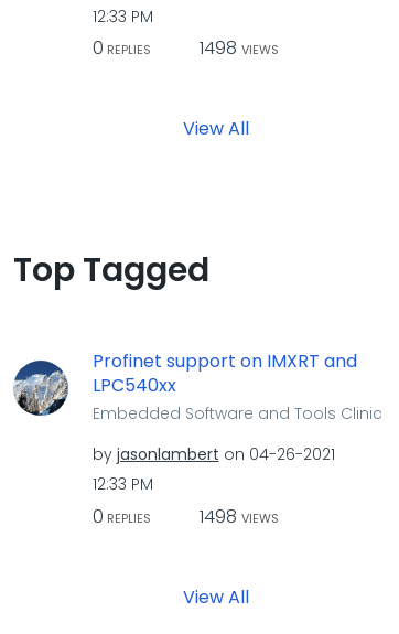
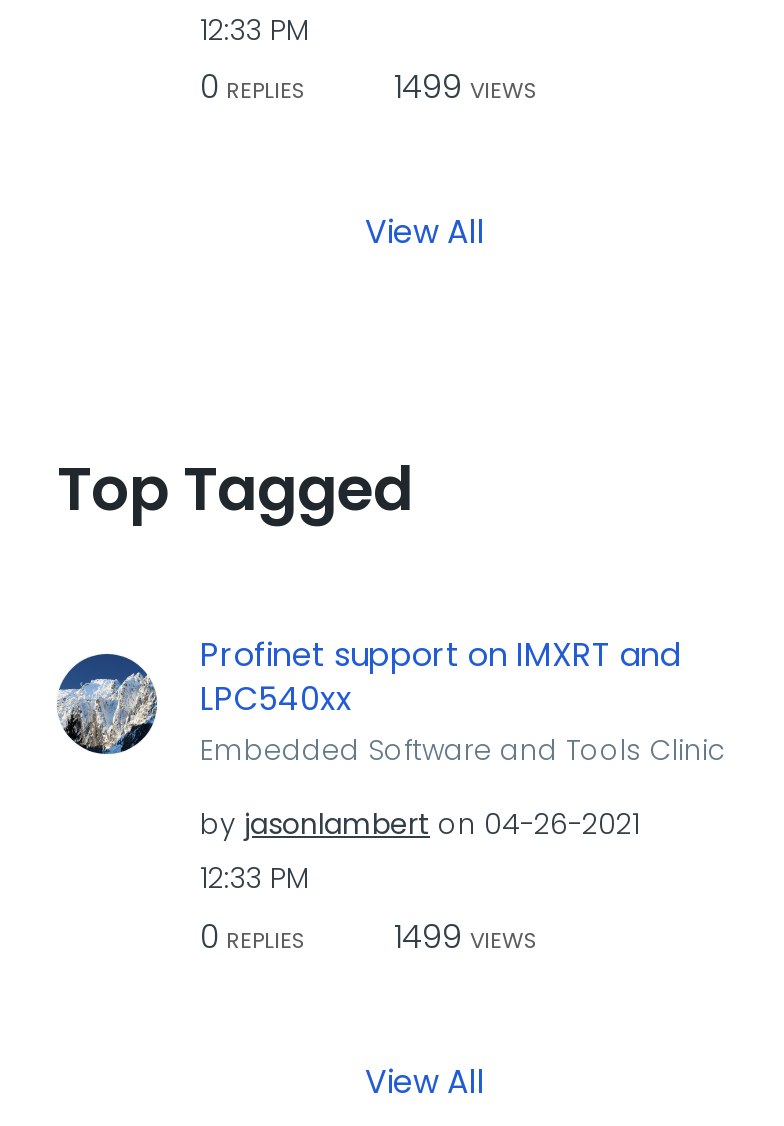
- 1498 VIEWS
+ 1499 VIEWS

- 1498 VIEWS
+ 1499 VIEWS
